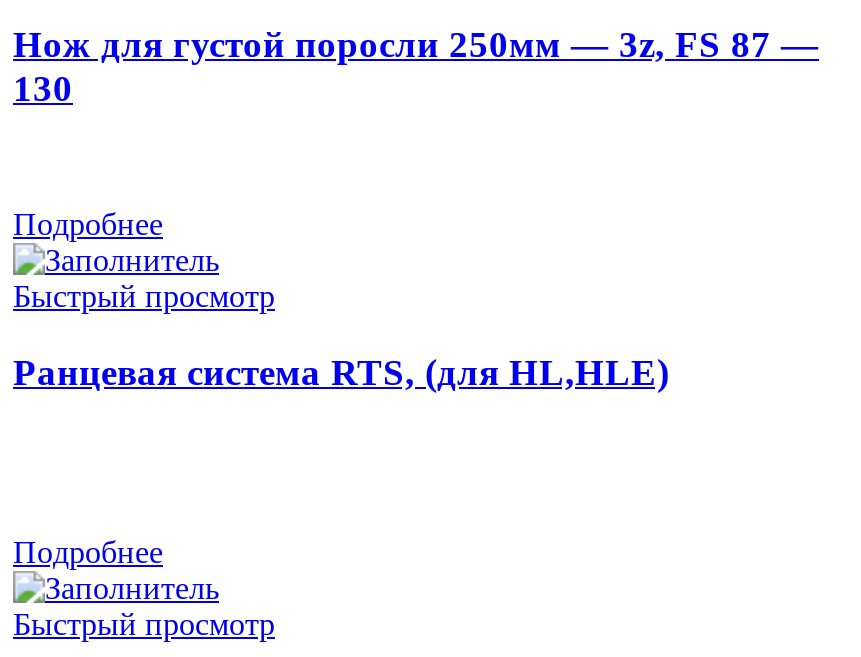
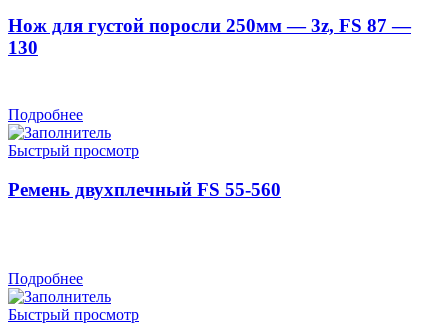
- Ранцевая система RTS, (для HL,HLE)
+ Ремень двухплечный FS 55-560
